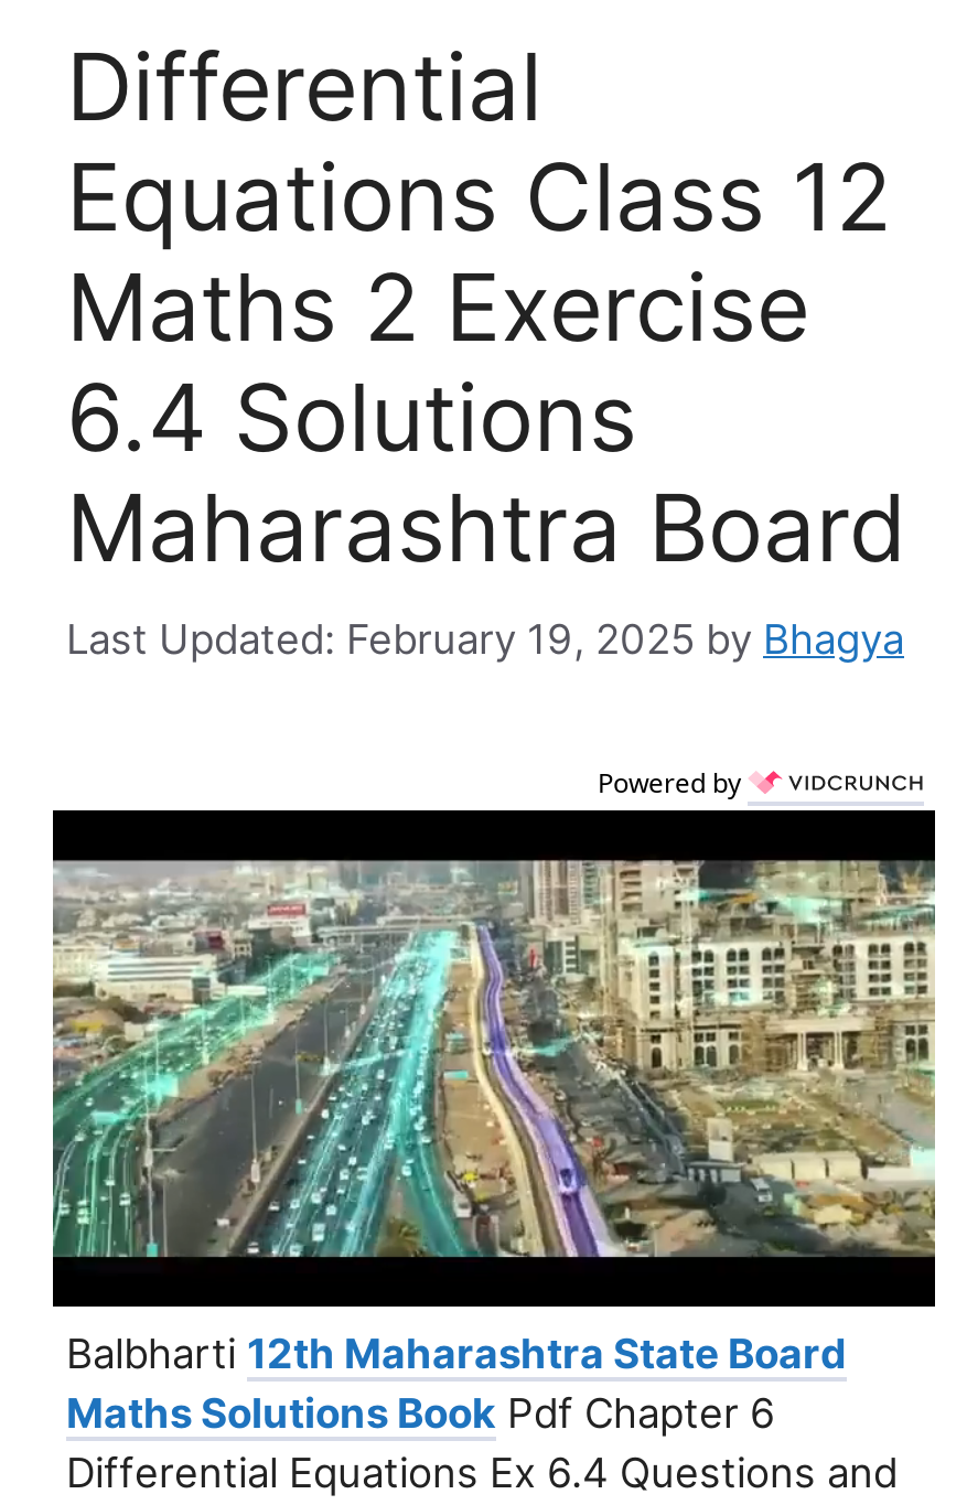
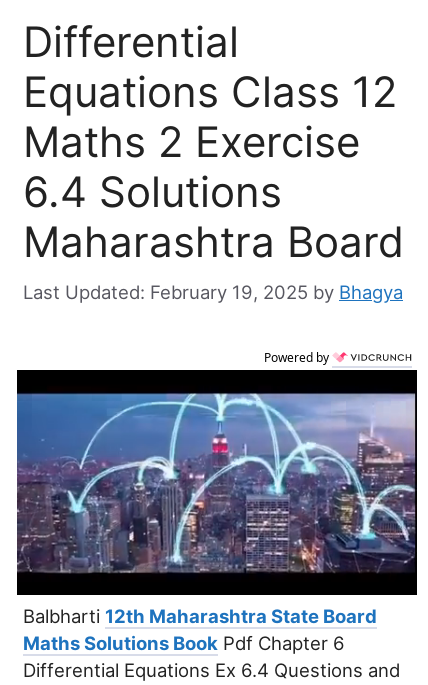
- [image]
+ [image]
